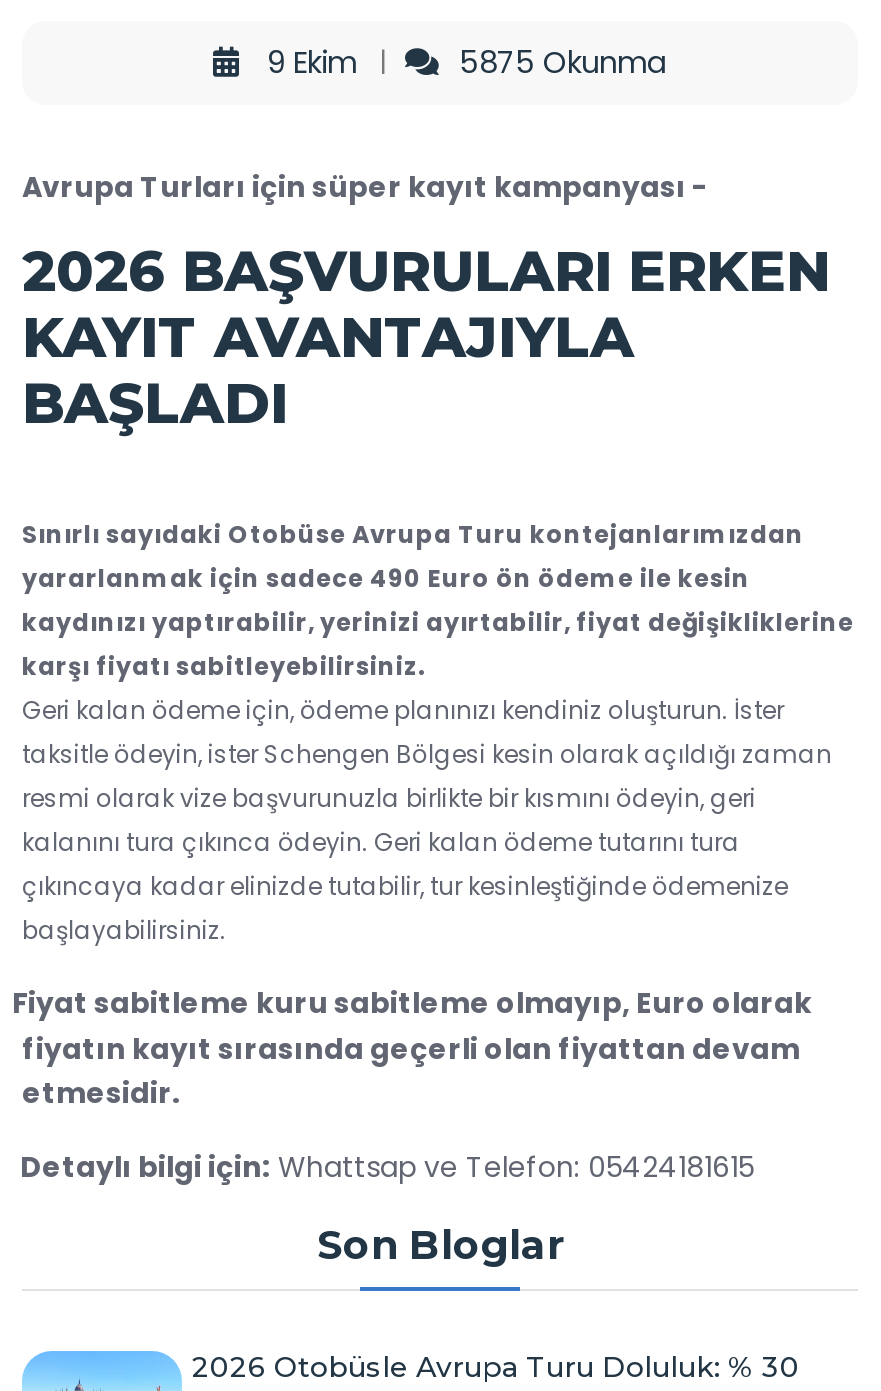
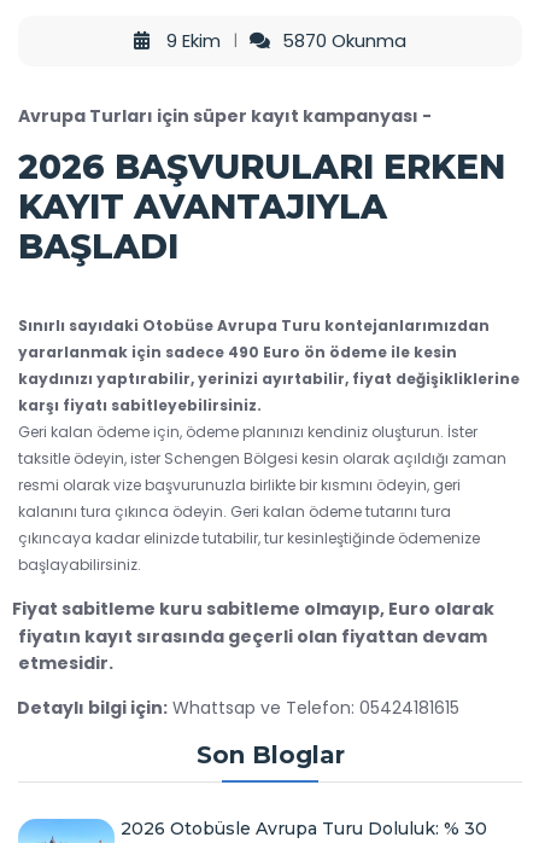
- 5875 Okunma
+ 5870 Okunma
